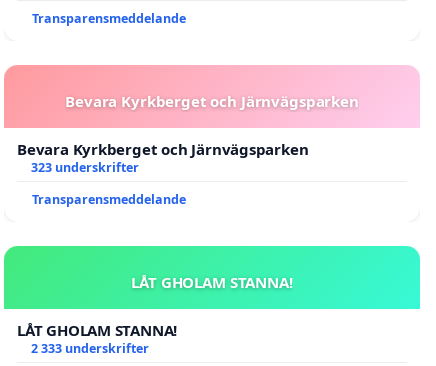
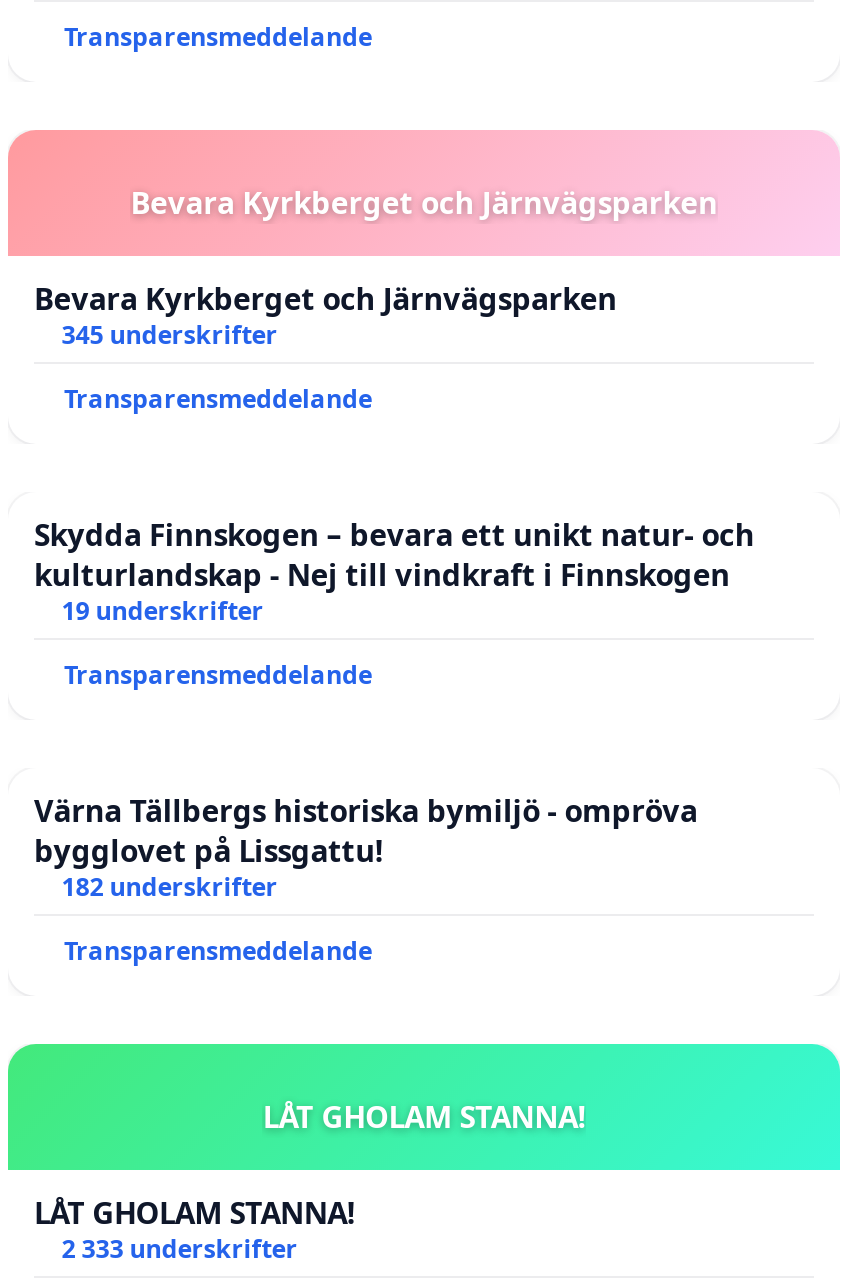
- 323 underskrifter
+ 345 underskrifter
+ Transparensmeddelande
+ Skydda Finnskogen – bevara ett unikt natur- och
+ kulturlandskap - Nej till vindkraft i Finnskogen
+ 19 underskrifter
+ Transparensmeddelande
+ Värna Tällbergs historiska bymiljö - ompröva
+ bygglovet på Lissgattu!
+ 182 underskrifter
